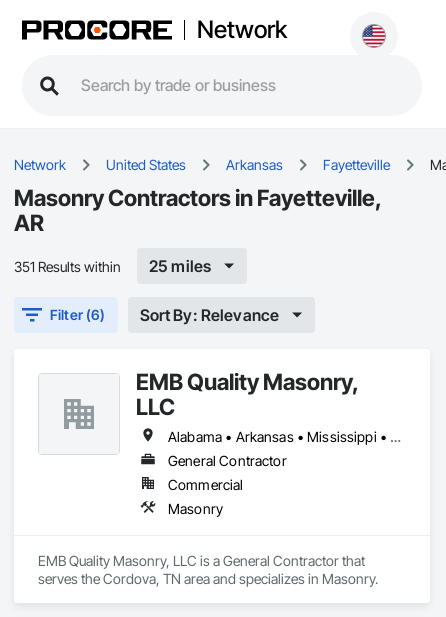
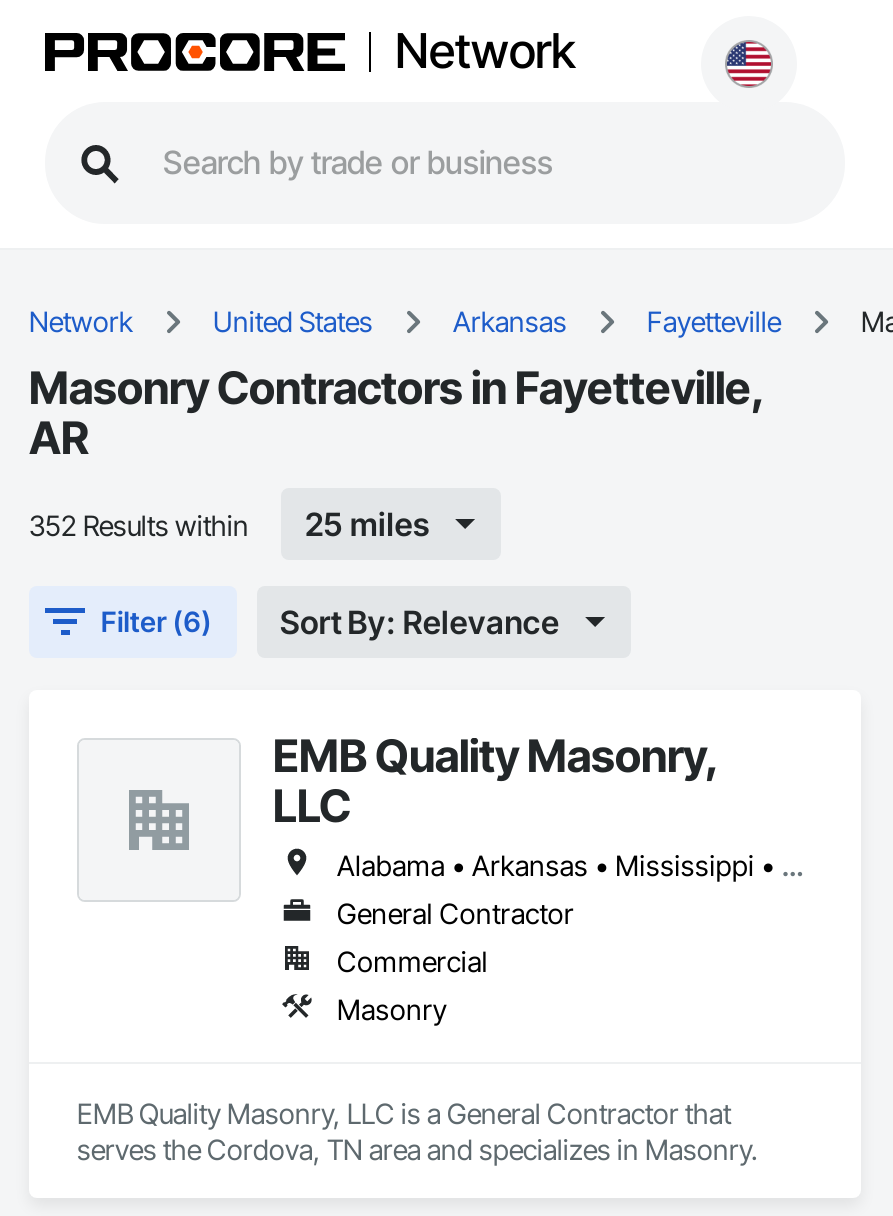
- 351 Results within
+ 352 Results within
